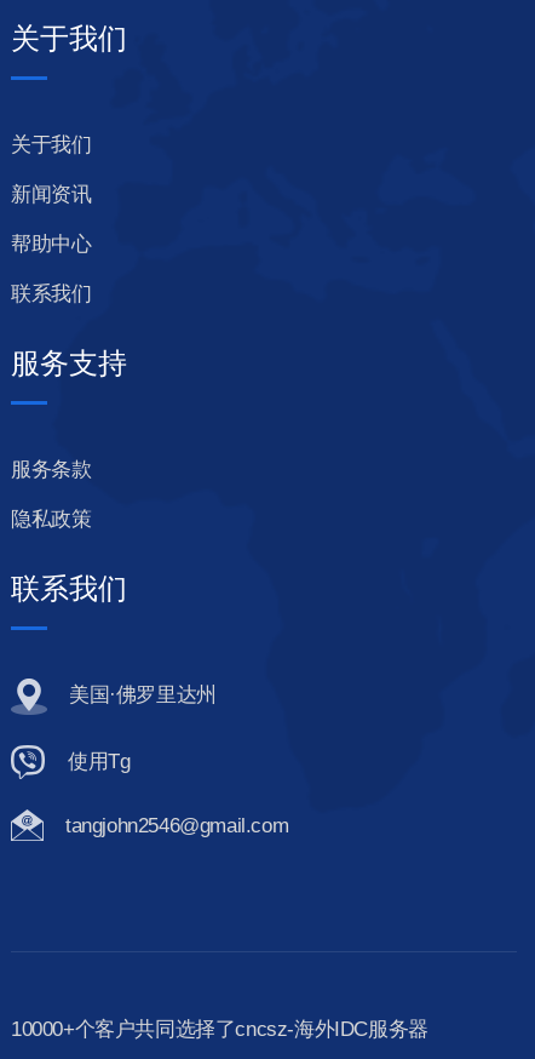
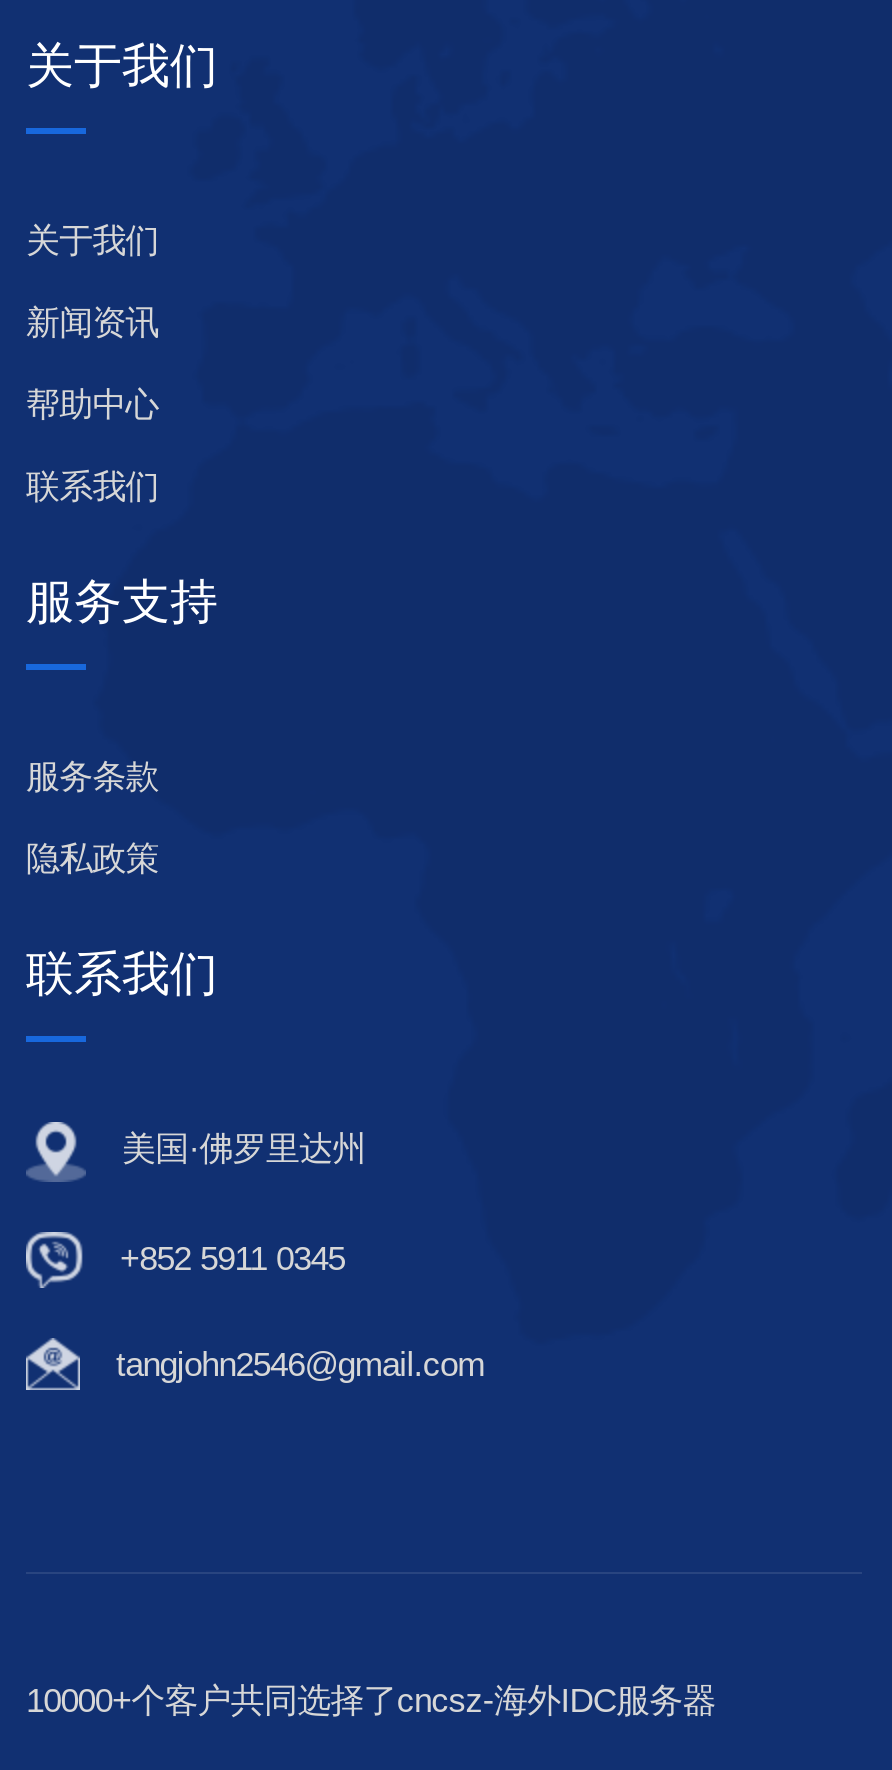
- 使用Tg
+ +852 5911 0345
